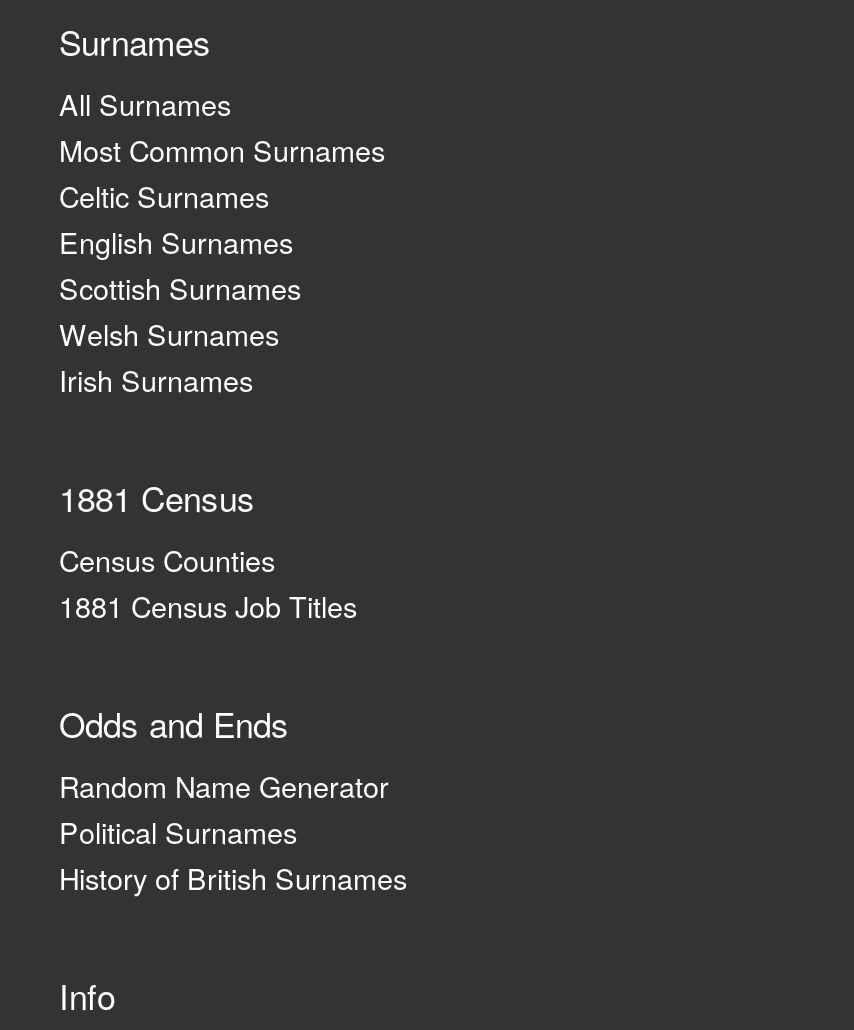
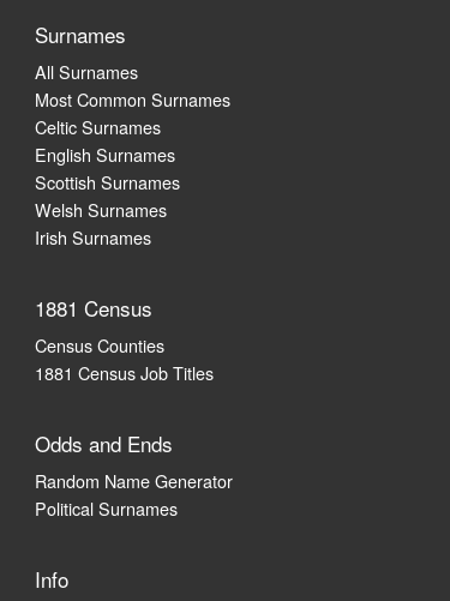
- History of British Surnames
